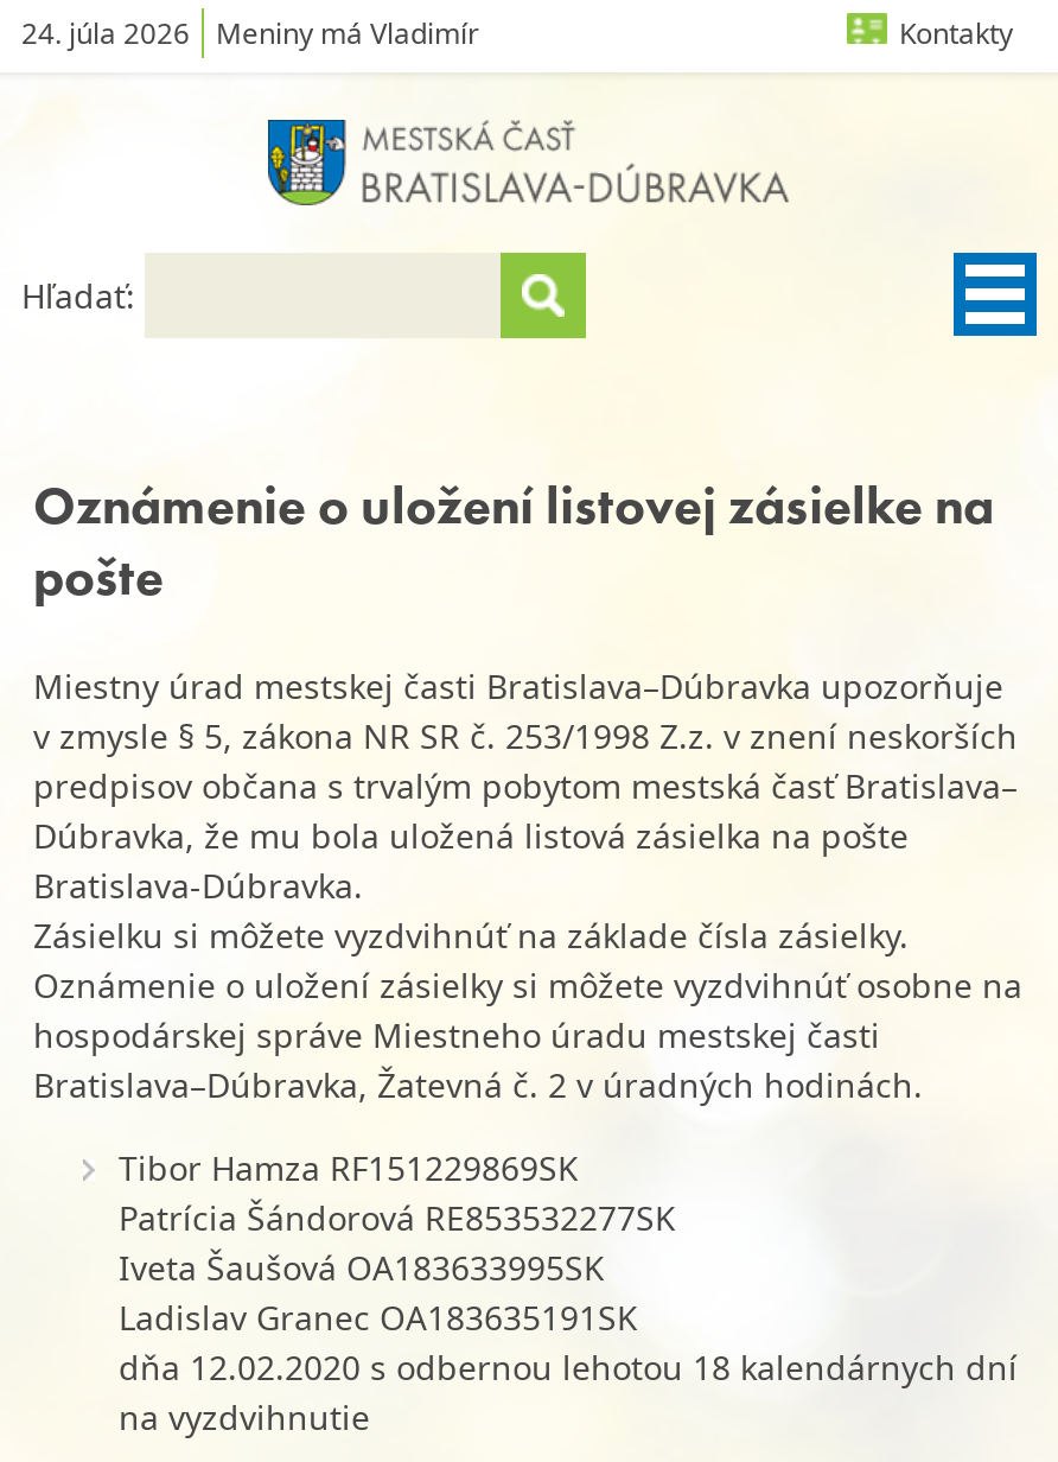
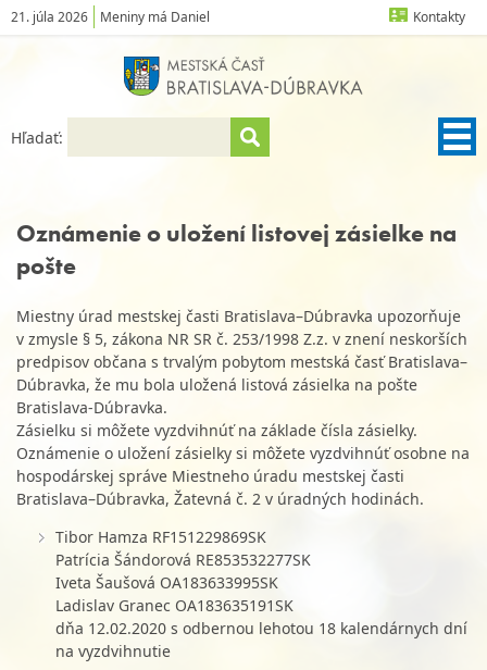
- 24. júla 2026
+ 21. júla 2026

- Meniny má Vladimír
+ Meniny má Daniel
